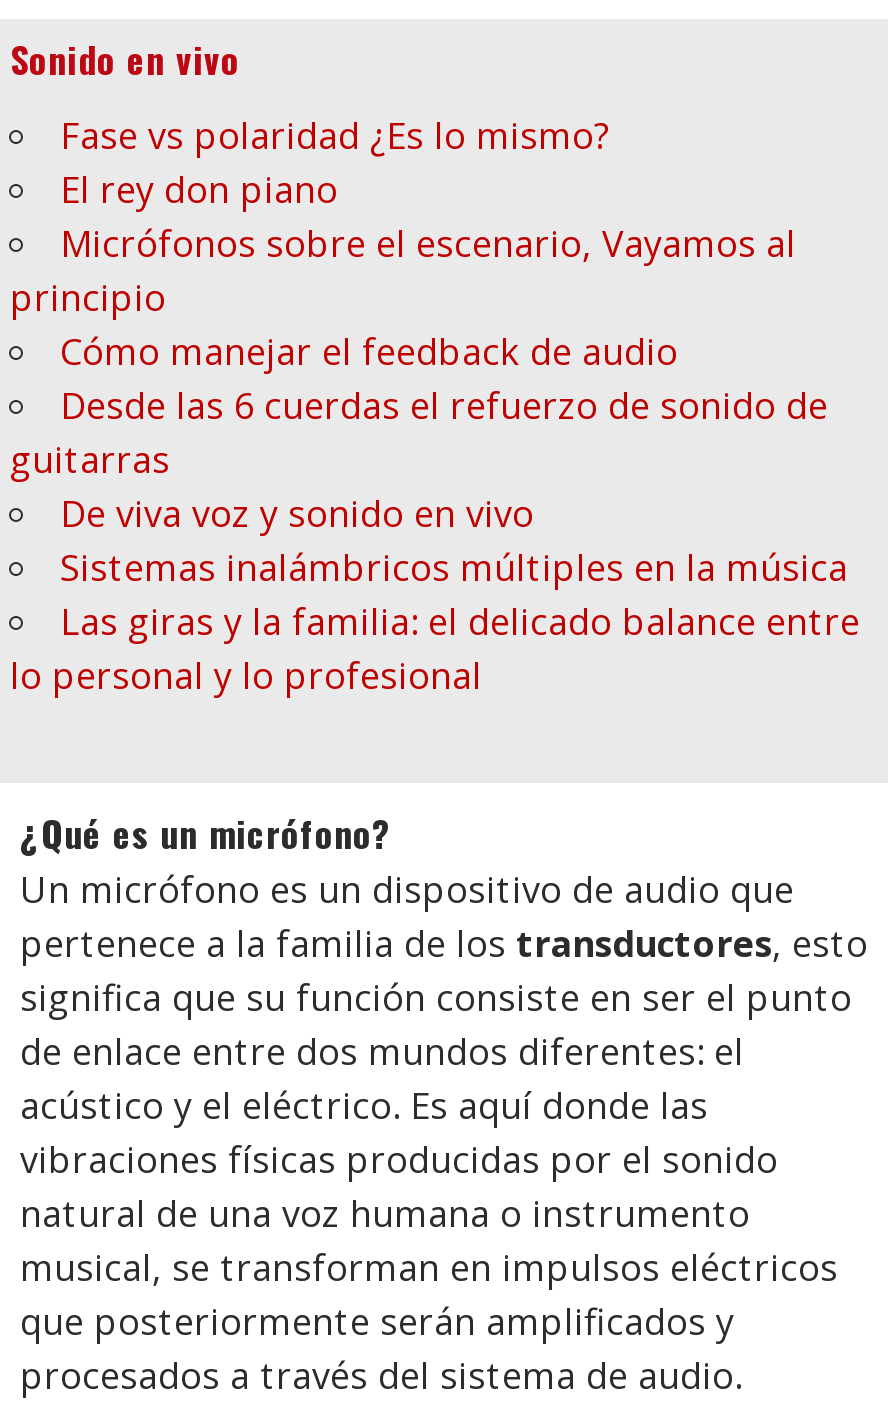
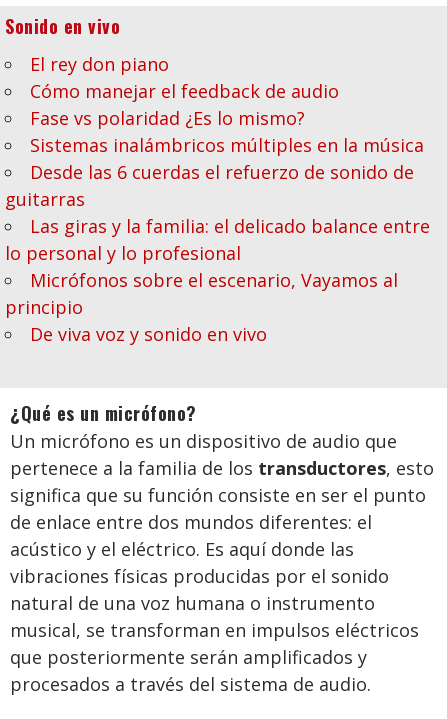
moved down: Fase vs polaridad ¿Es lo mismo?

moved up: El rey don piano

moved down: Micrófonos sobre el escenario, Vayamos al | principio

moved up: Cómo manejar el feedback de audio

moved up: Desde las 6 cuerdas el refuerzo de sonido de | guitarras

moved down: De viva voz y sonido en vivo

moved up: Sistemas inalámbricos múltiples en la música

moved up: Las giras y la familia: el delicado balance entre | lo personal y lo profesional
